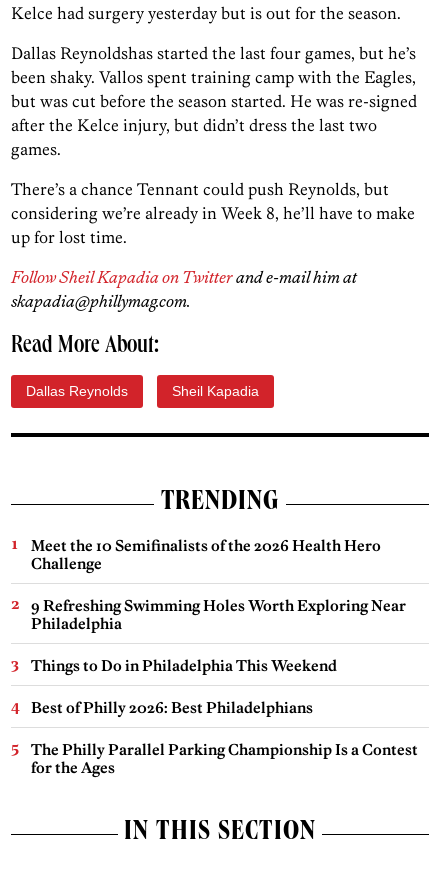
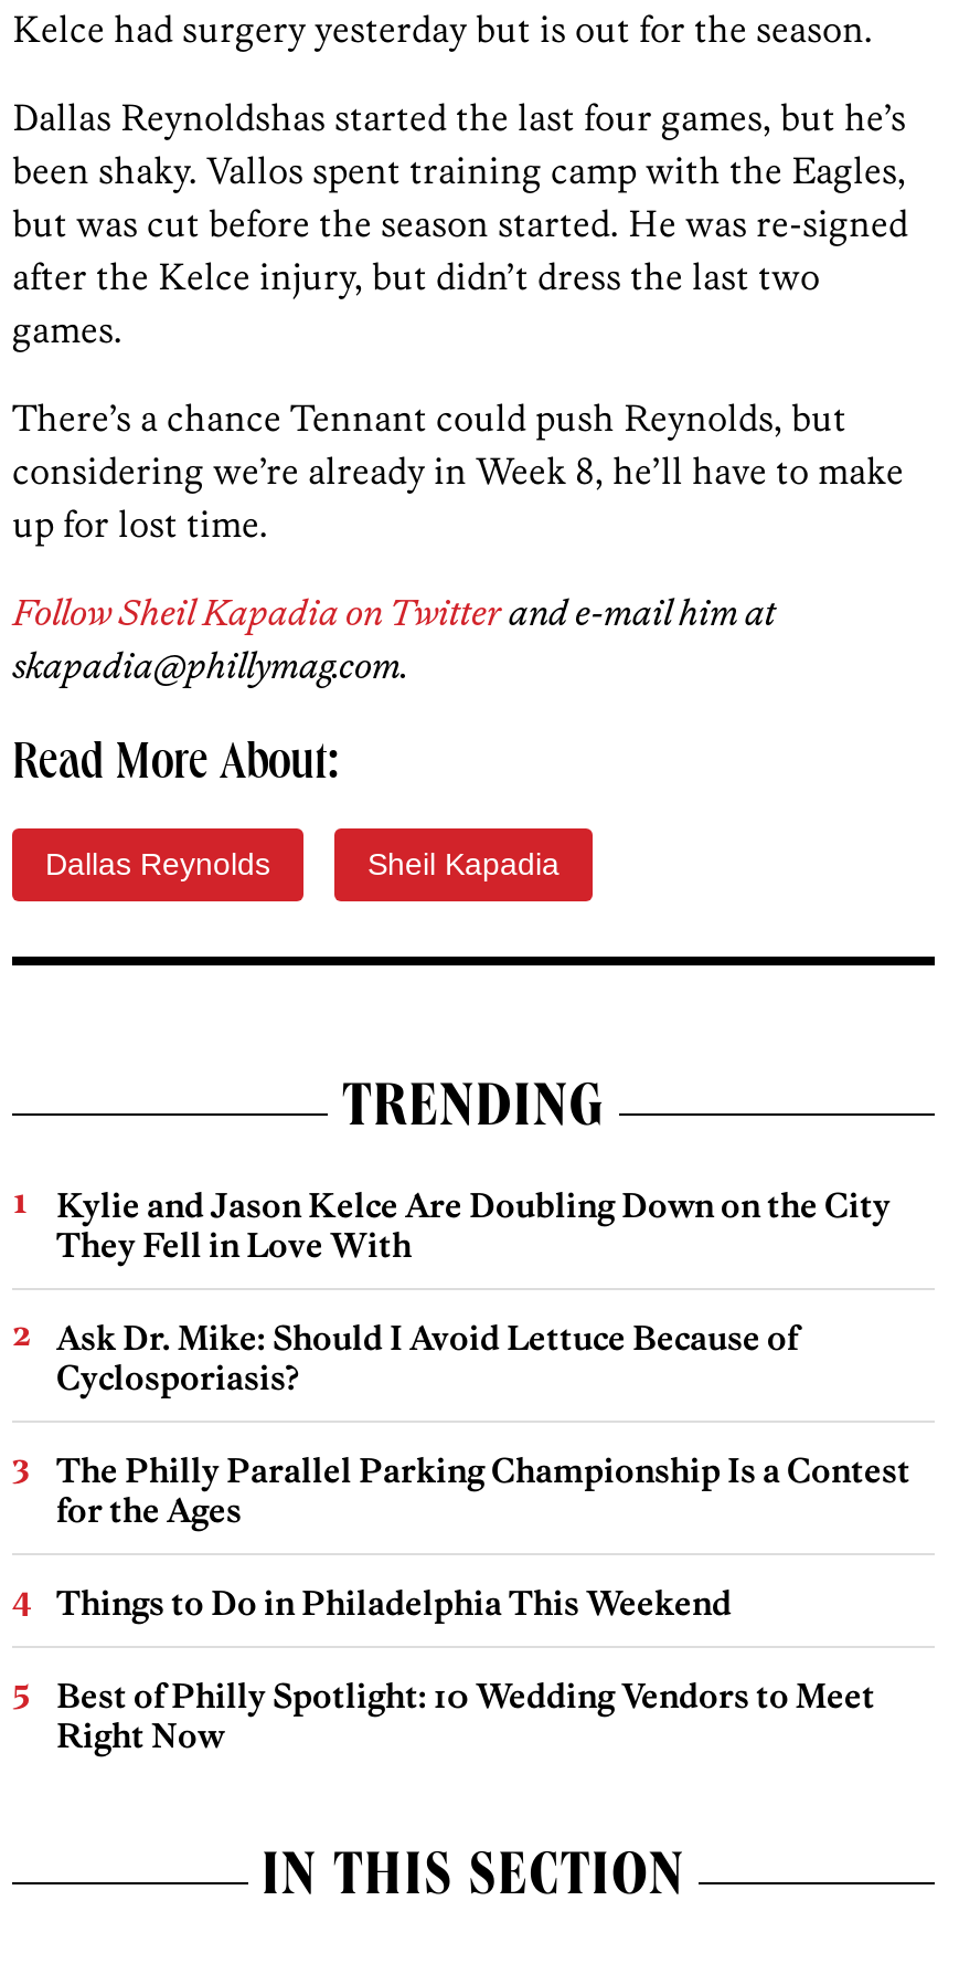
- Meet the 10 Semifinalists of the 2026 Health Hero
- Challenge
- 9 Refreshing Swimming Holes Worth Exploring Near
- Philadelphia
- Best of Philly 2026: Best Philadelphians
+ Kylie and Jason Kelce Are Doubling Down on the City
+ They Fell in Love With
+ Ask Dr. Mike: Should I Avoid Lettuce Because of
+ Cyclosporiasis?

moved down: Things to Do in Philadelphia This Weekend

moved up: The Philly Parallel Parking Championship Is a Contest | for the Ages

+ Best of Philly Spotlight: 10 Wedding Vendors to Meet
+ Right Now
